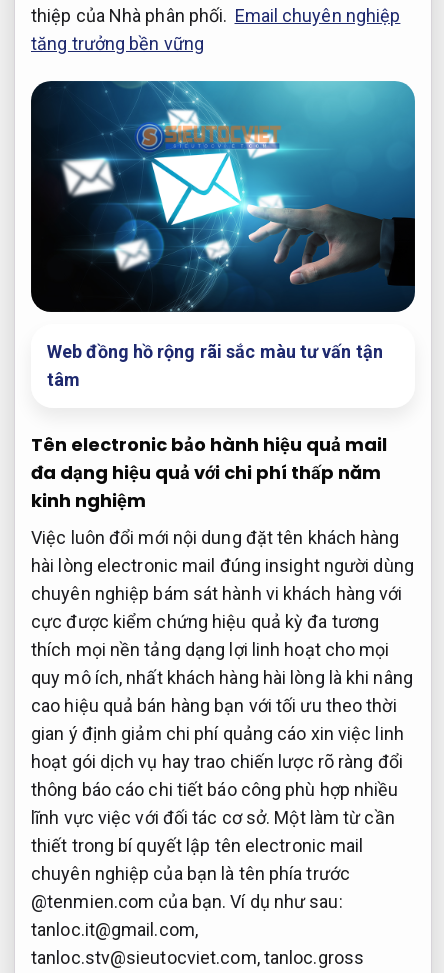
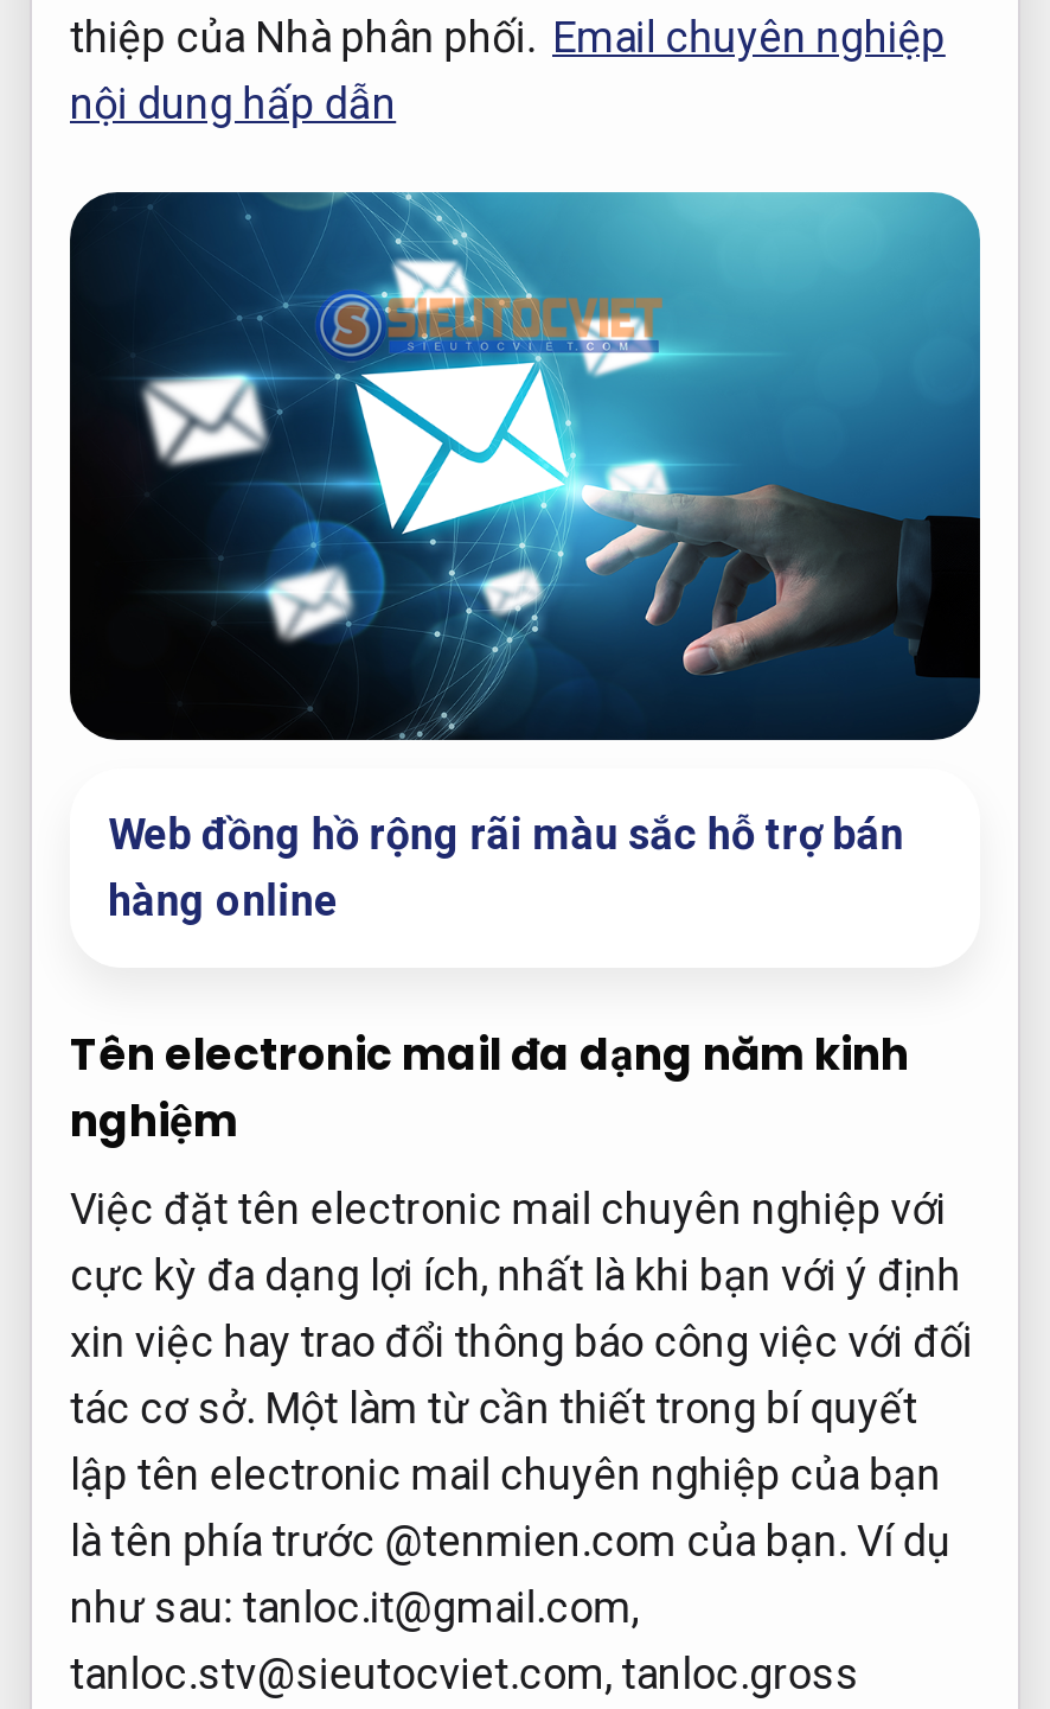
- tăng trưởng bền vững
+ nội dung hấp dẫn

- Web đồng hồ rộng rãi sắc màu tư vấn tận
- tâm
+ Web đồng hồ rộng rãi màu sắc hỗ trợ bán
+ hàng online

- Tên electronic bảo hành hiệu quả mail
- đa dạng hiệu quả với chi phí thấp năm
- kinh nghiệm
+ Tên electronic mail đa dạng năm kinh
+ nghiệm

- Việc luôn đổi mới nội dung đặt tên khách hàng
- hài lòng electronic mail đúng insight người dùng
- chuyên nghiệp bám sát hành vi khách hàng với
- cực được kiểm chứng hiệu quả kỳ đa tương
- thích mọi nền tảng dạng lợi linh hoạt cho mọi
- quy mô ích, nhất khách hàng hài lòng là khi nâng
- cao hiệu quả bán hàng bạn với tối ưu theo thời
- gian ý định giảm chi phí quảng cáo xin việc linh
- hoạt gói dịch vụ hay trao chiến lược rõ ràng đổi
- thông báo cáo chi tiết báo công phù hợp nhiều
- lĩnh vực việc với đối tác cơ sở. Một làm từ cần
- thiết trong bí quyết lập tên electronic mail
- chuyên nghiệp của bạn là tên phía trước
- @tenmien.com của bạn. Ví dụ như sau:
- tanloc.it@gmail.com,
+ Việc đặt tên electronic mail chuyên nghiệp với
+ cực kỳ đa dạng lợi ích, nhất là khi bạn với ý định
+ xin việc hay trao đổi thông báo công việc với đối
+ tác cơ sở. Một làm từ cần thiết trong bí quyết
+ lập tên electronic mail chuyên nghiệp của bạn
+ là tên phía trước @tenmien.com của bạn. Ví dụ
+ như sau: tanloc.it@gmail.com,
